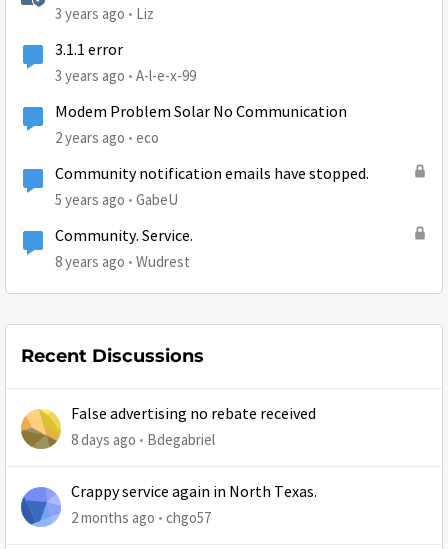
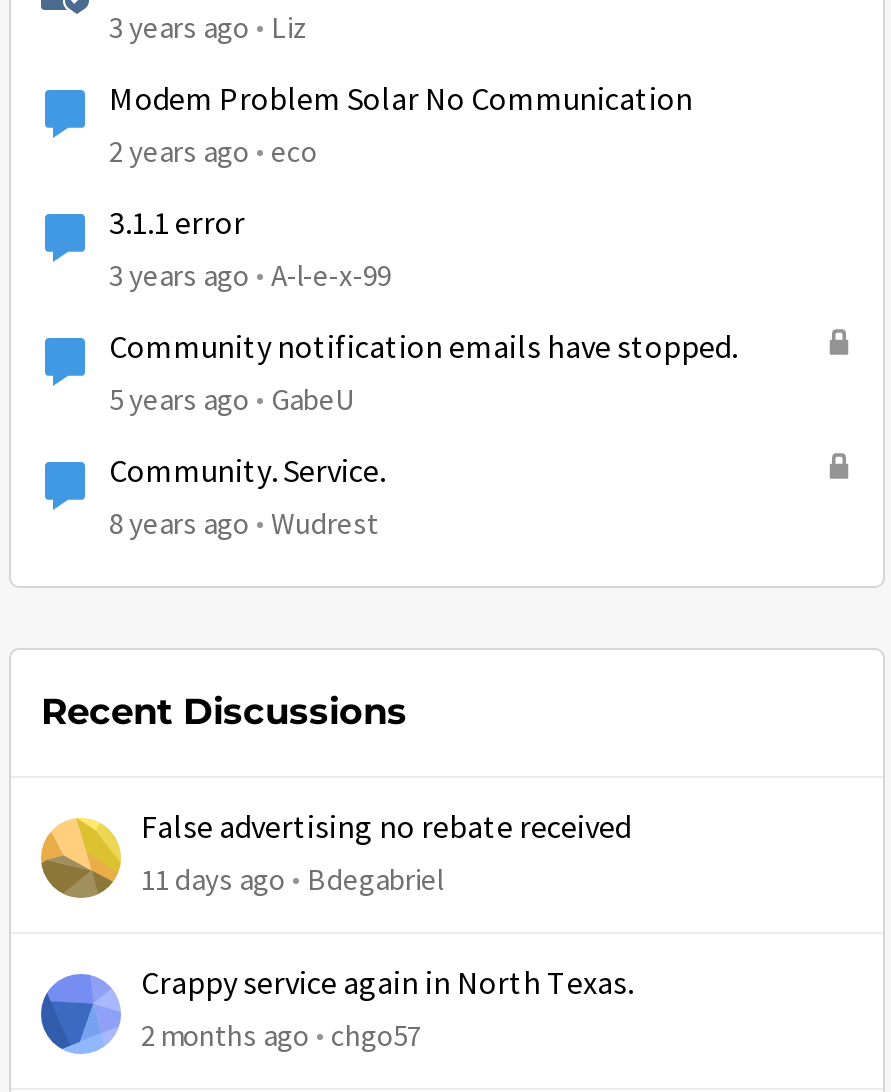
moved down: 3.1.1 error | 3 years ago A-l-e-x-99

moved up: Modem Problem Solar No Communication | 2 years ago eco

- 8 days ago Bdegabriel
+ 11 days ago Bdegabriel
